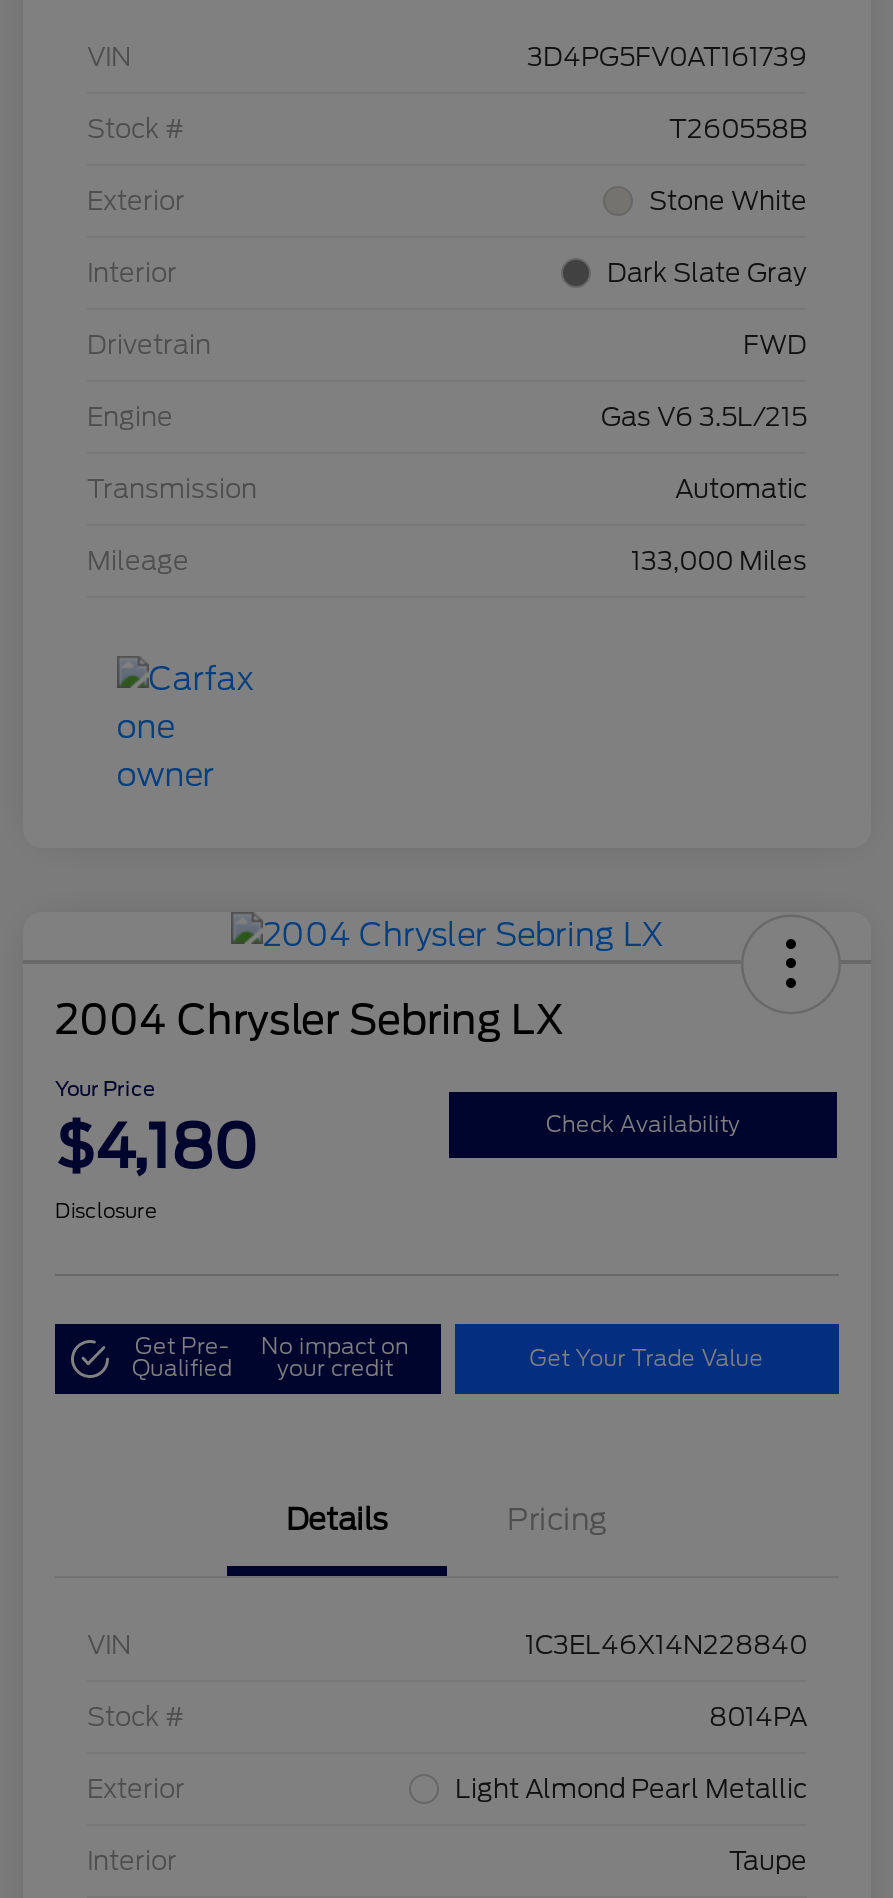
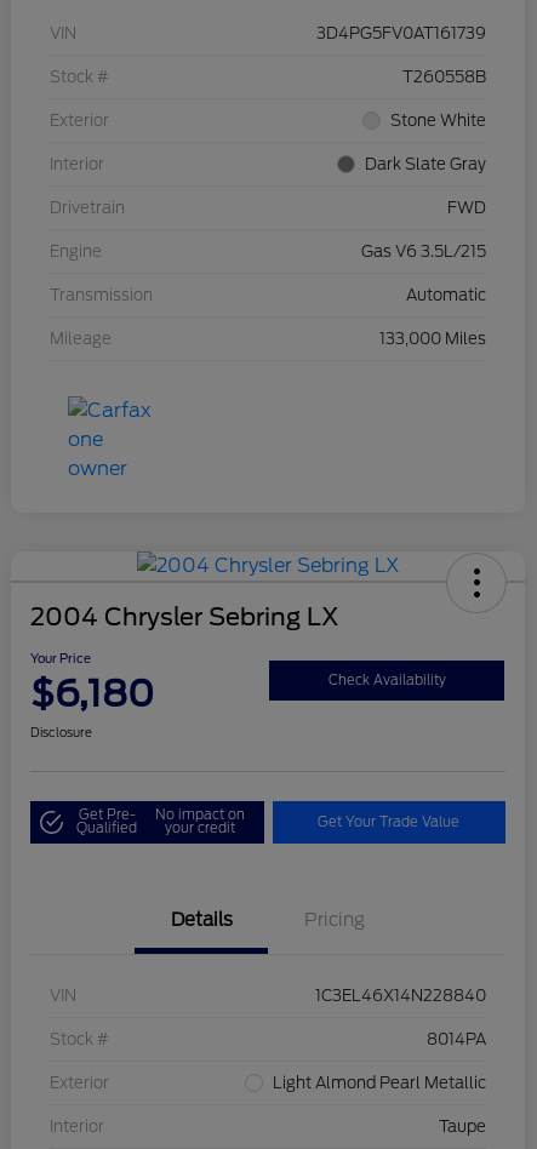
- $4,180
+ $6,180
